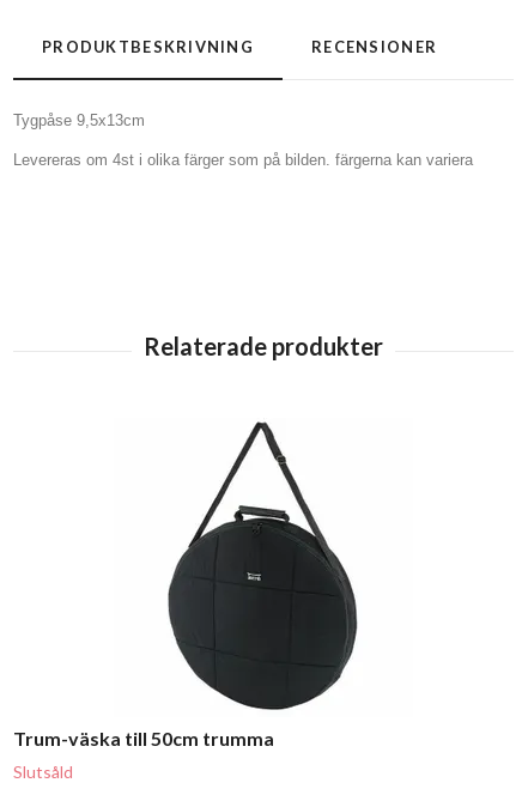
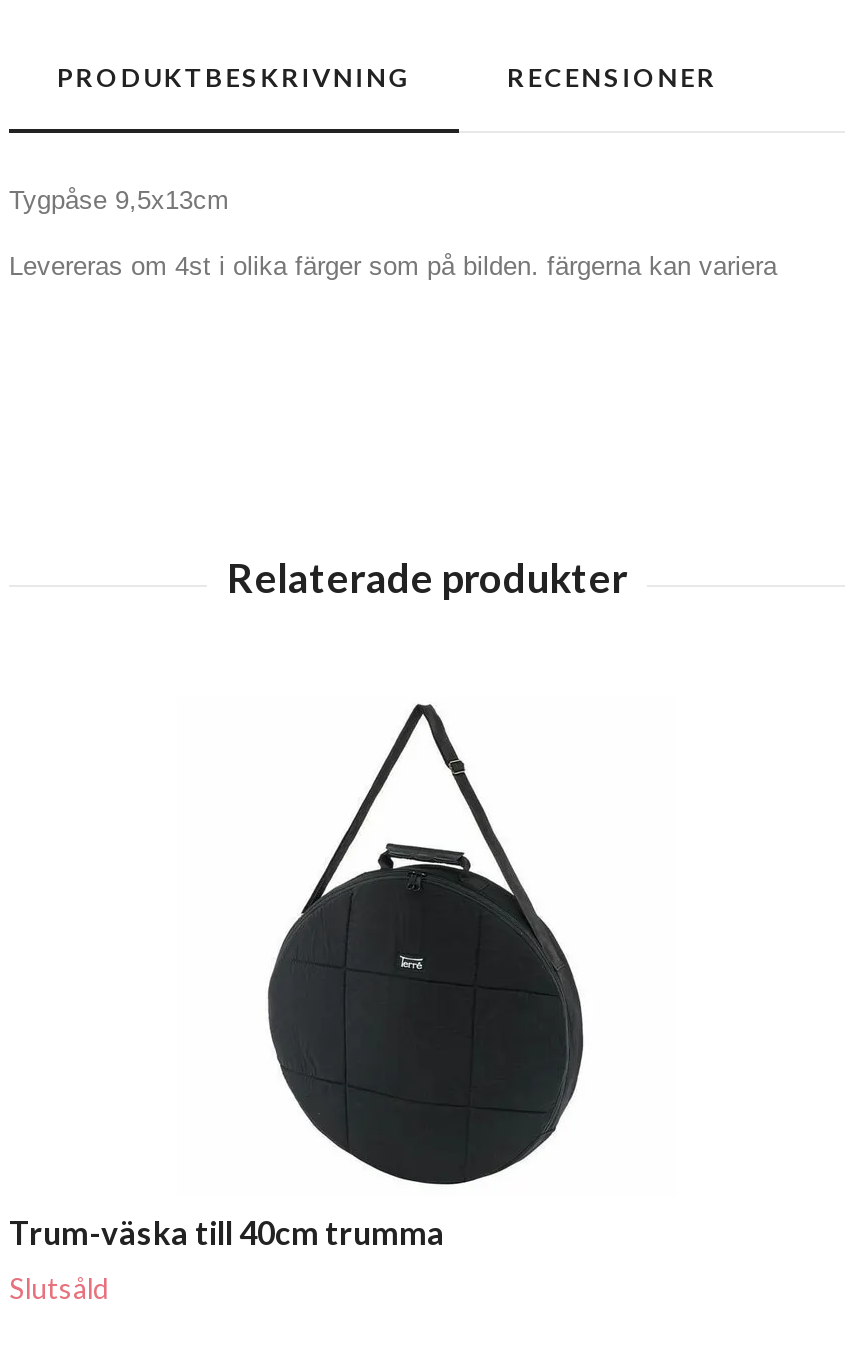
- Trum-väska till 50cm trumma
+ Trum-väska till 40cm trumma
